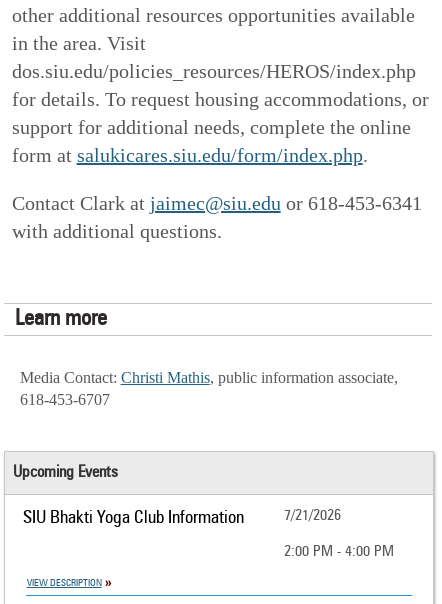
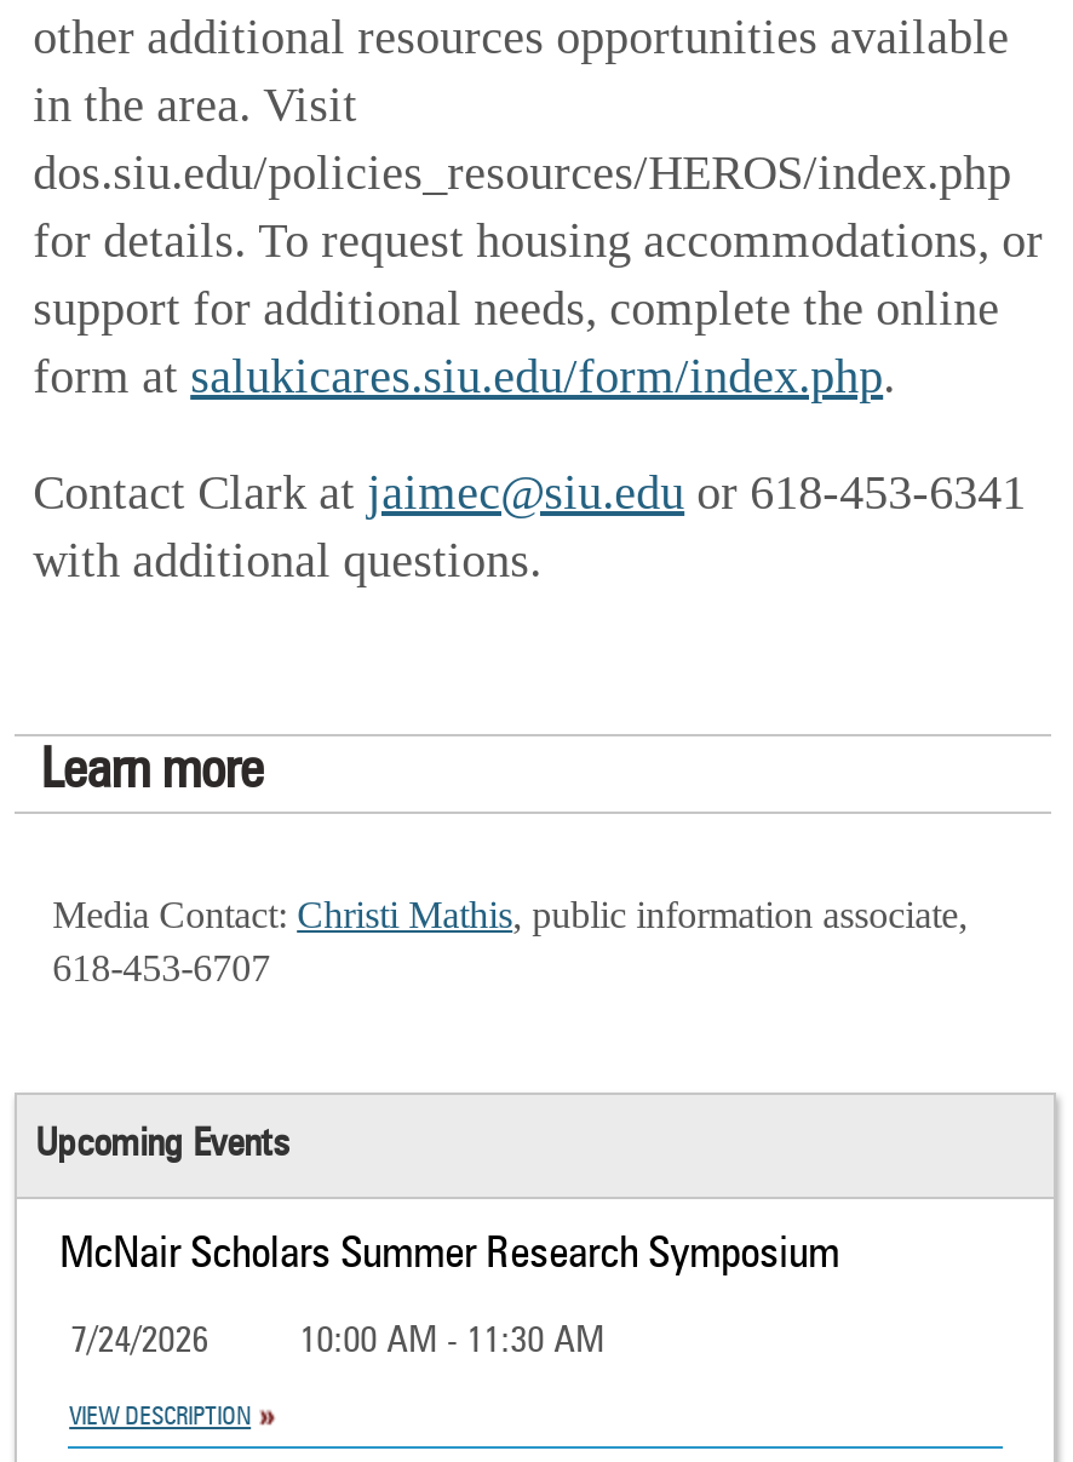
- SIU Bhakti Yoga Club Information
- 7/21/2026
+ McNair Scholars Summer Research Symposium

- 2:00 PM - 4:00 PM
+ 7/24/2026
+ 10:00 AM - 11:30 AM
